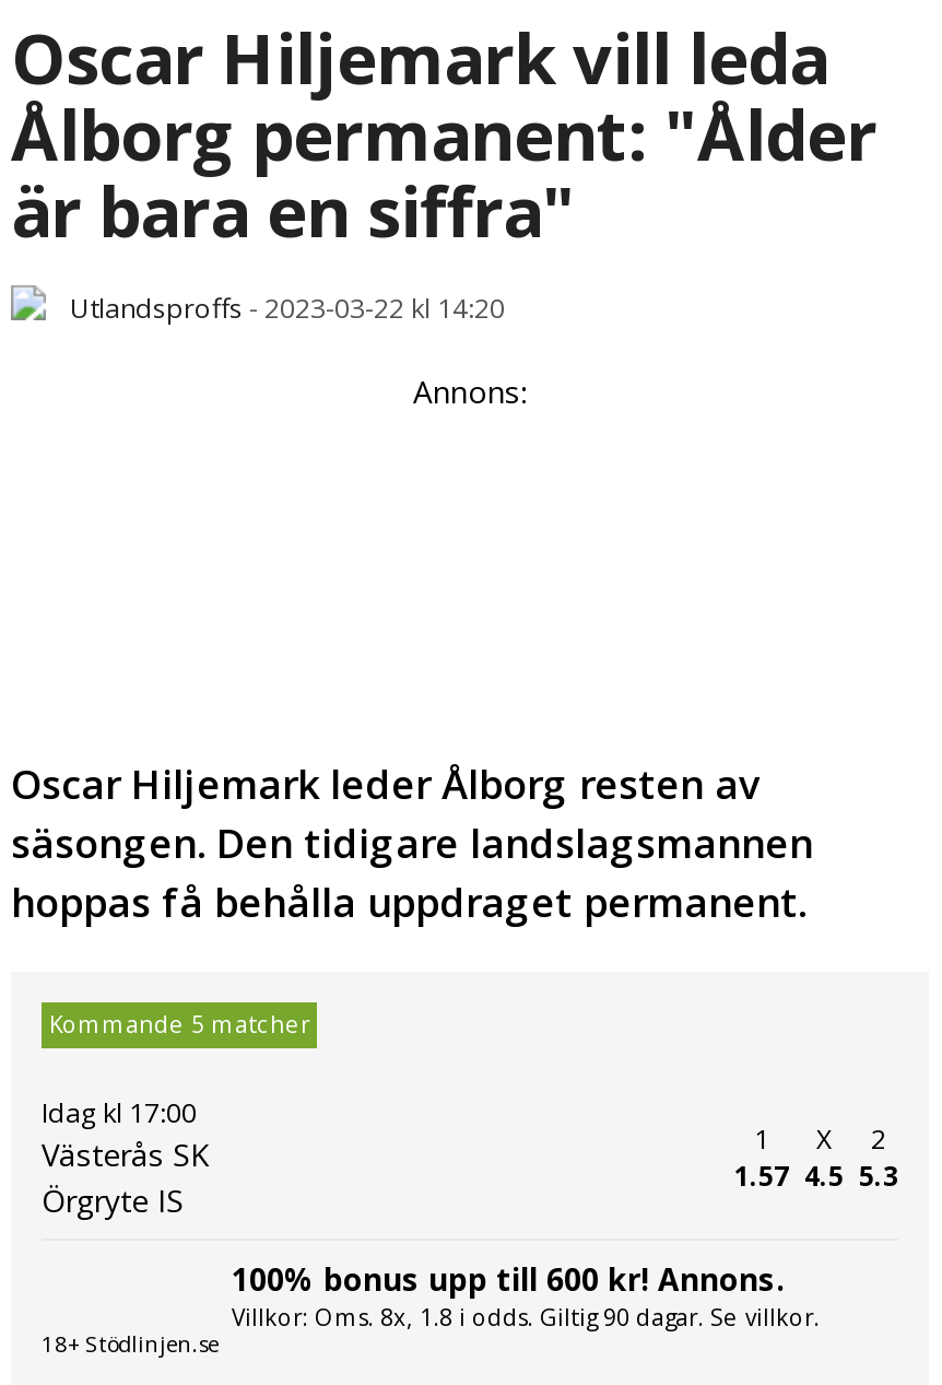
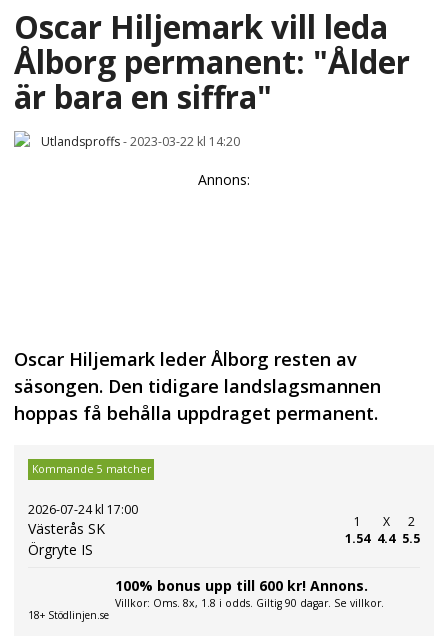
- Idag kl 17:00
+ 2026-07-24 kl 17:00

- 1.57
+ 1.54

- 4.5
+ 4.4

- 5.3
+ 5.5
